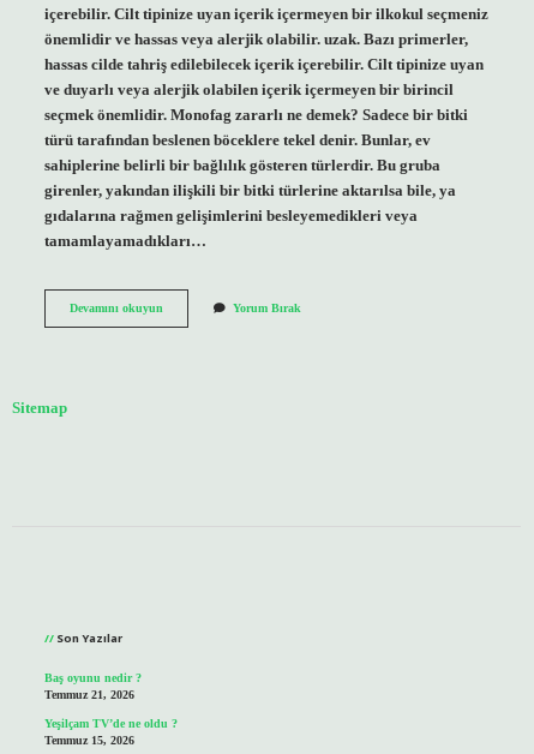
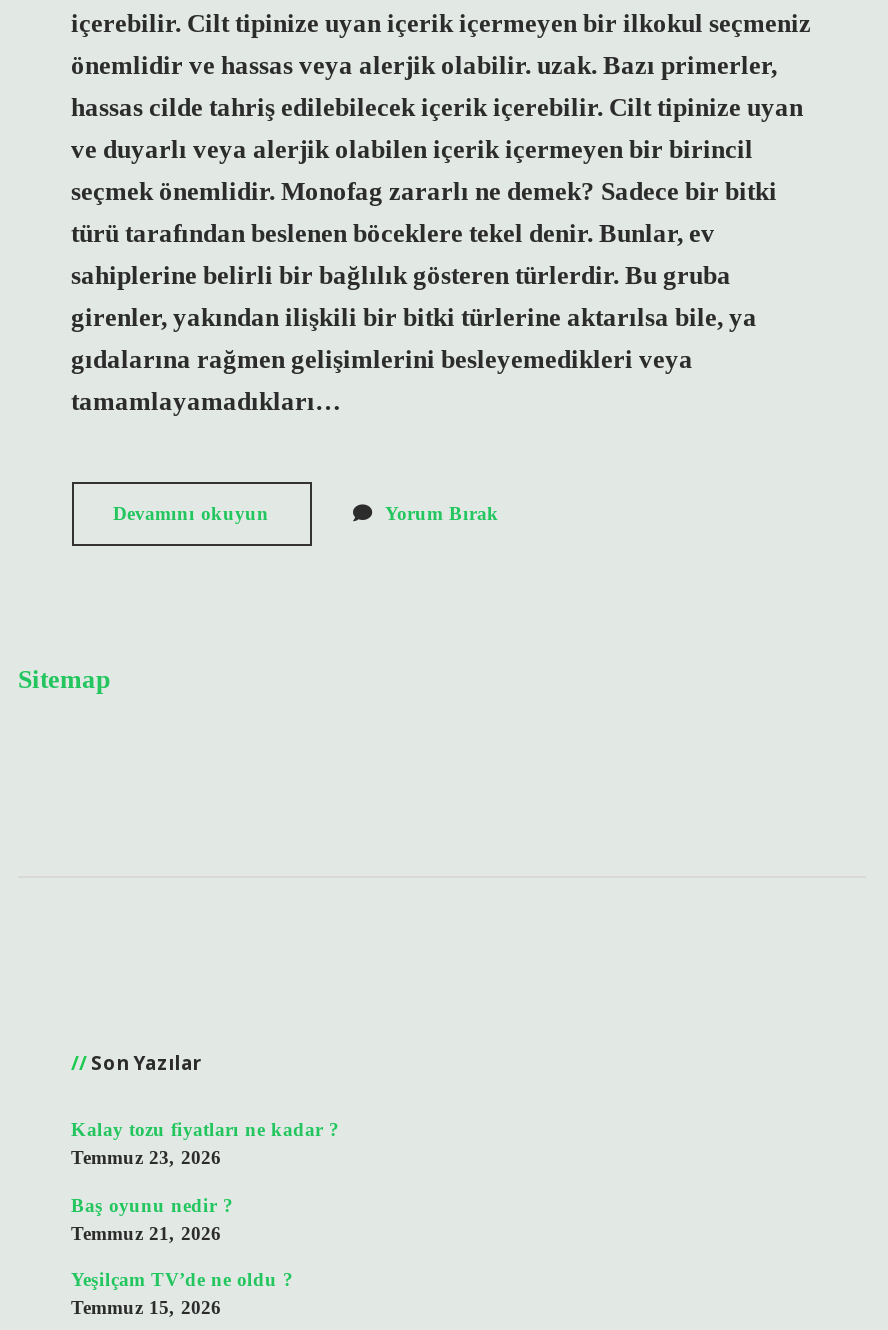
+ Kalay tozu fiyatları ne kadar ?
+ Temmuz 23, 2026
